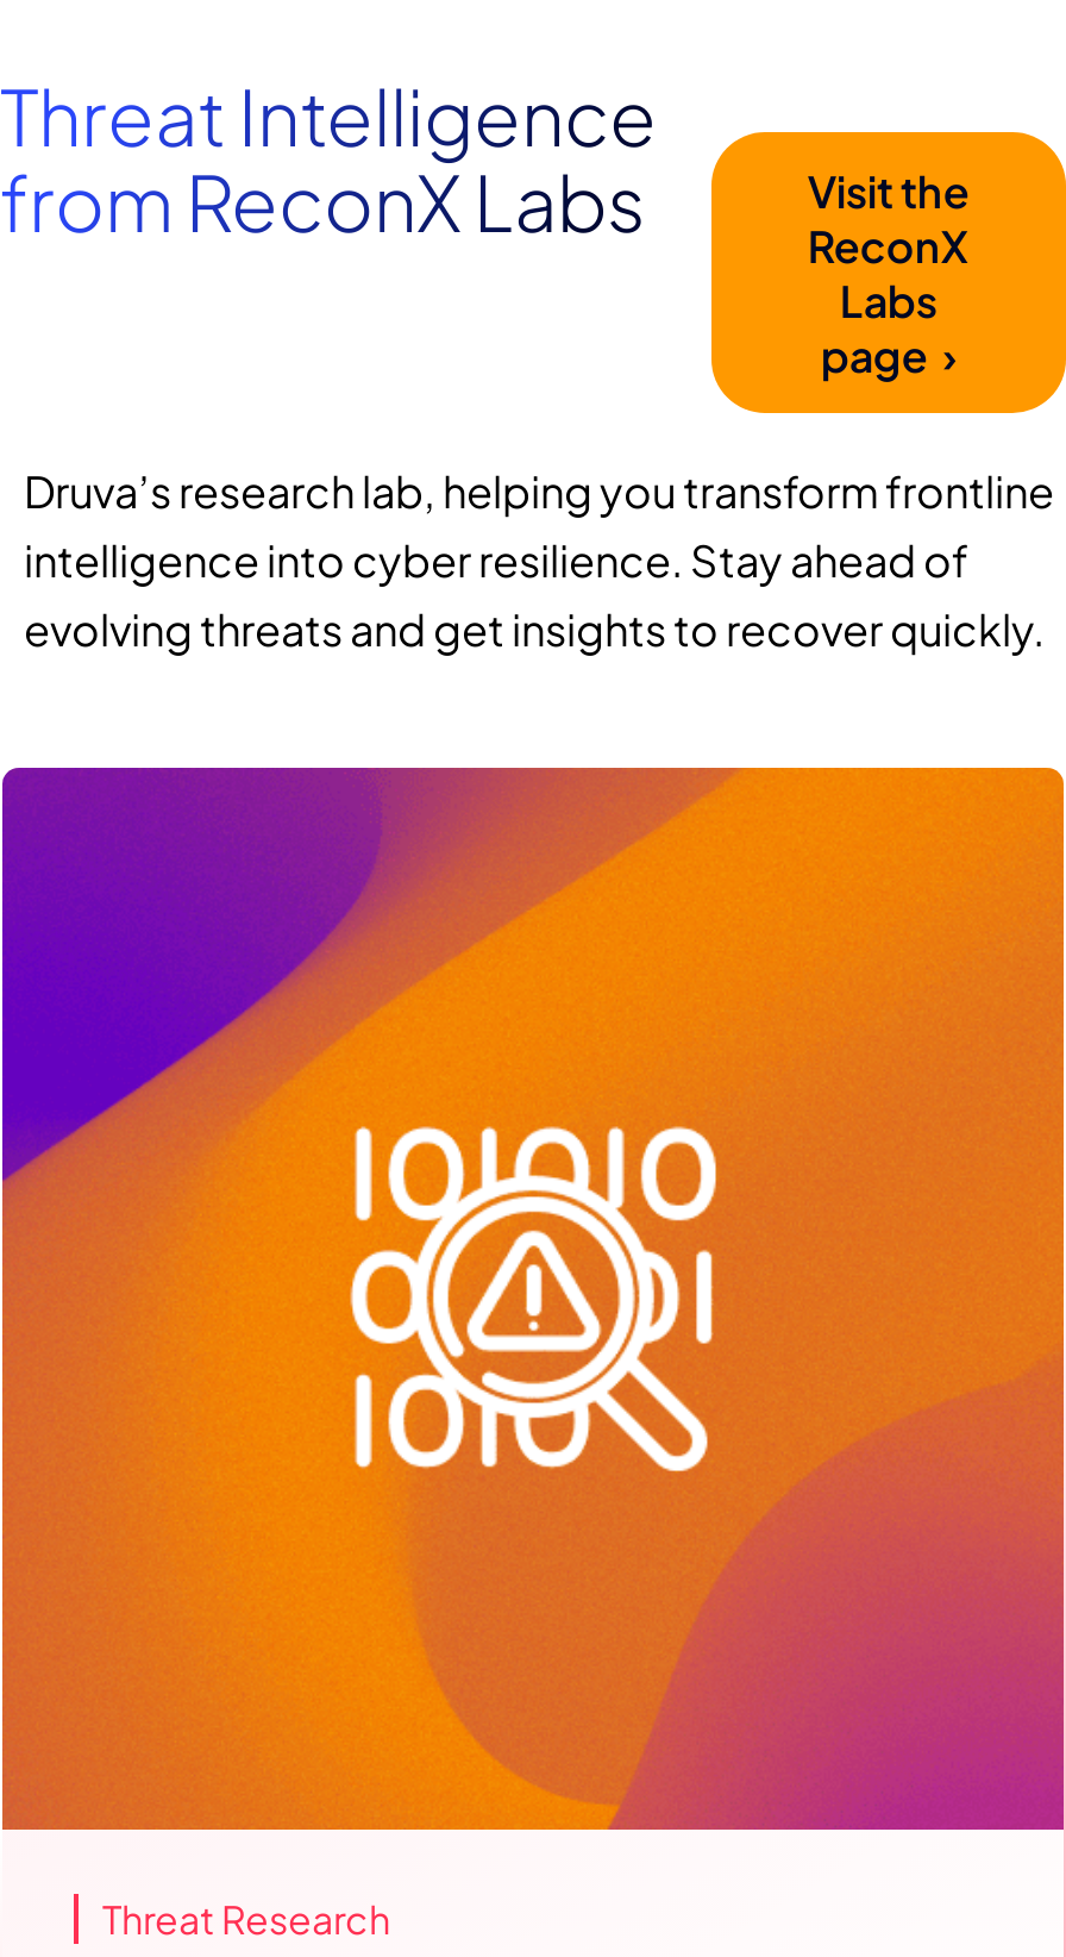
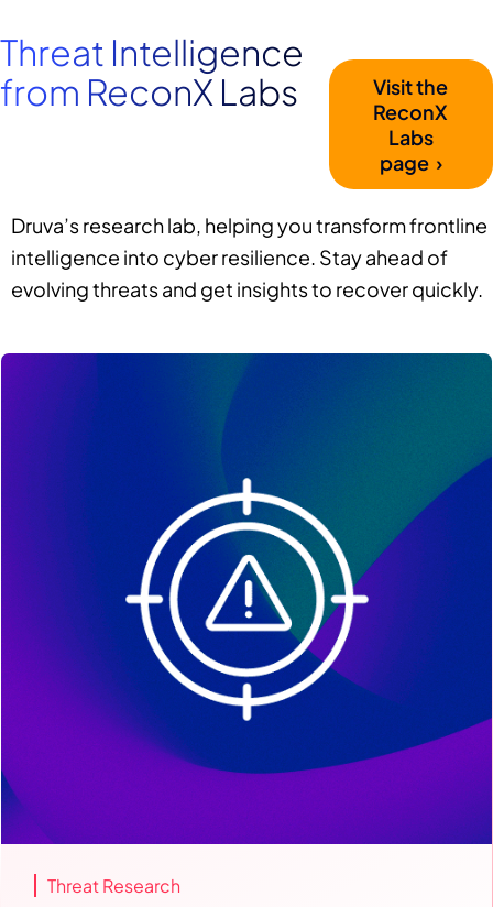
- [image]
+ [image]
